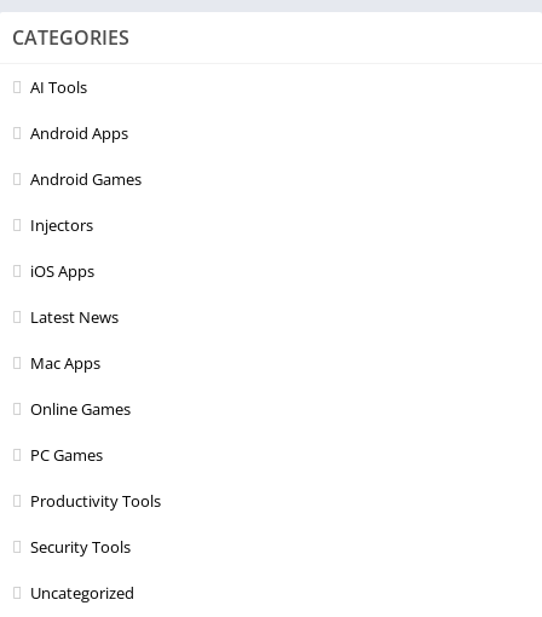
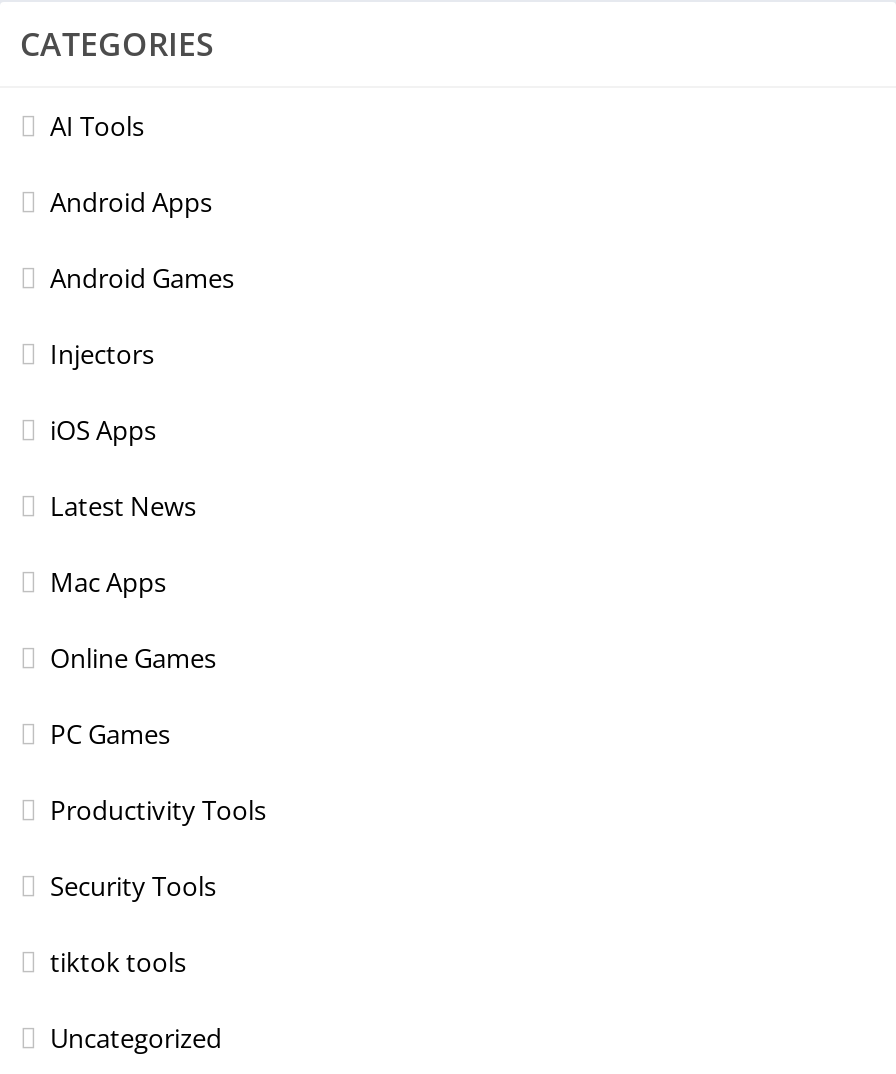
+ tiktok tools
